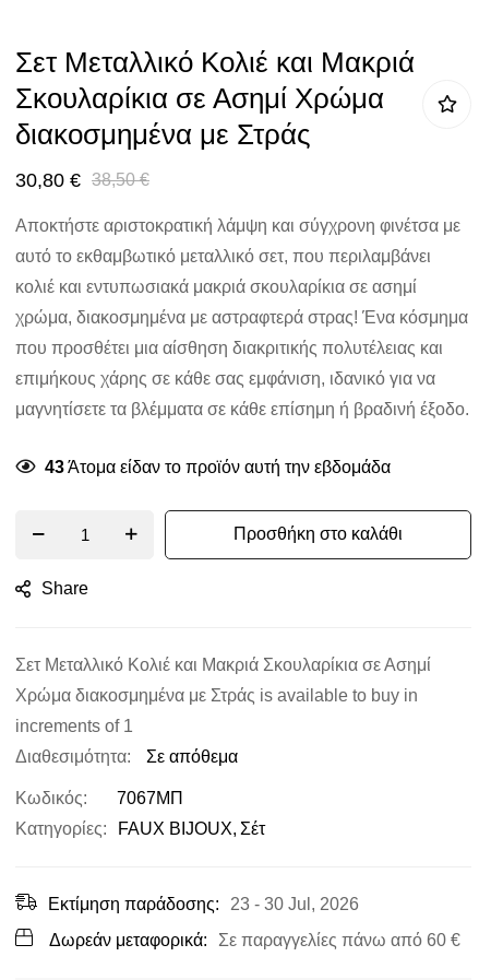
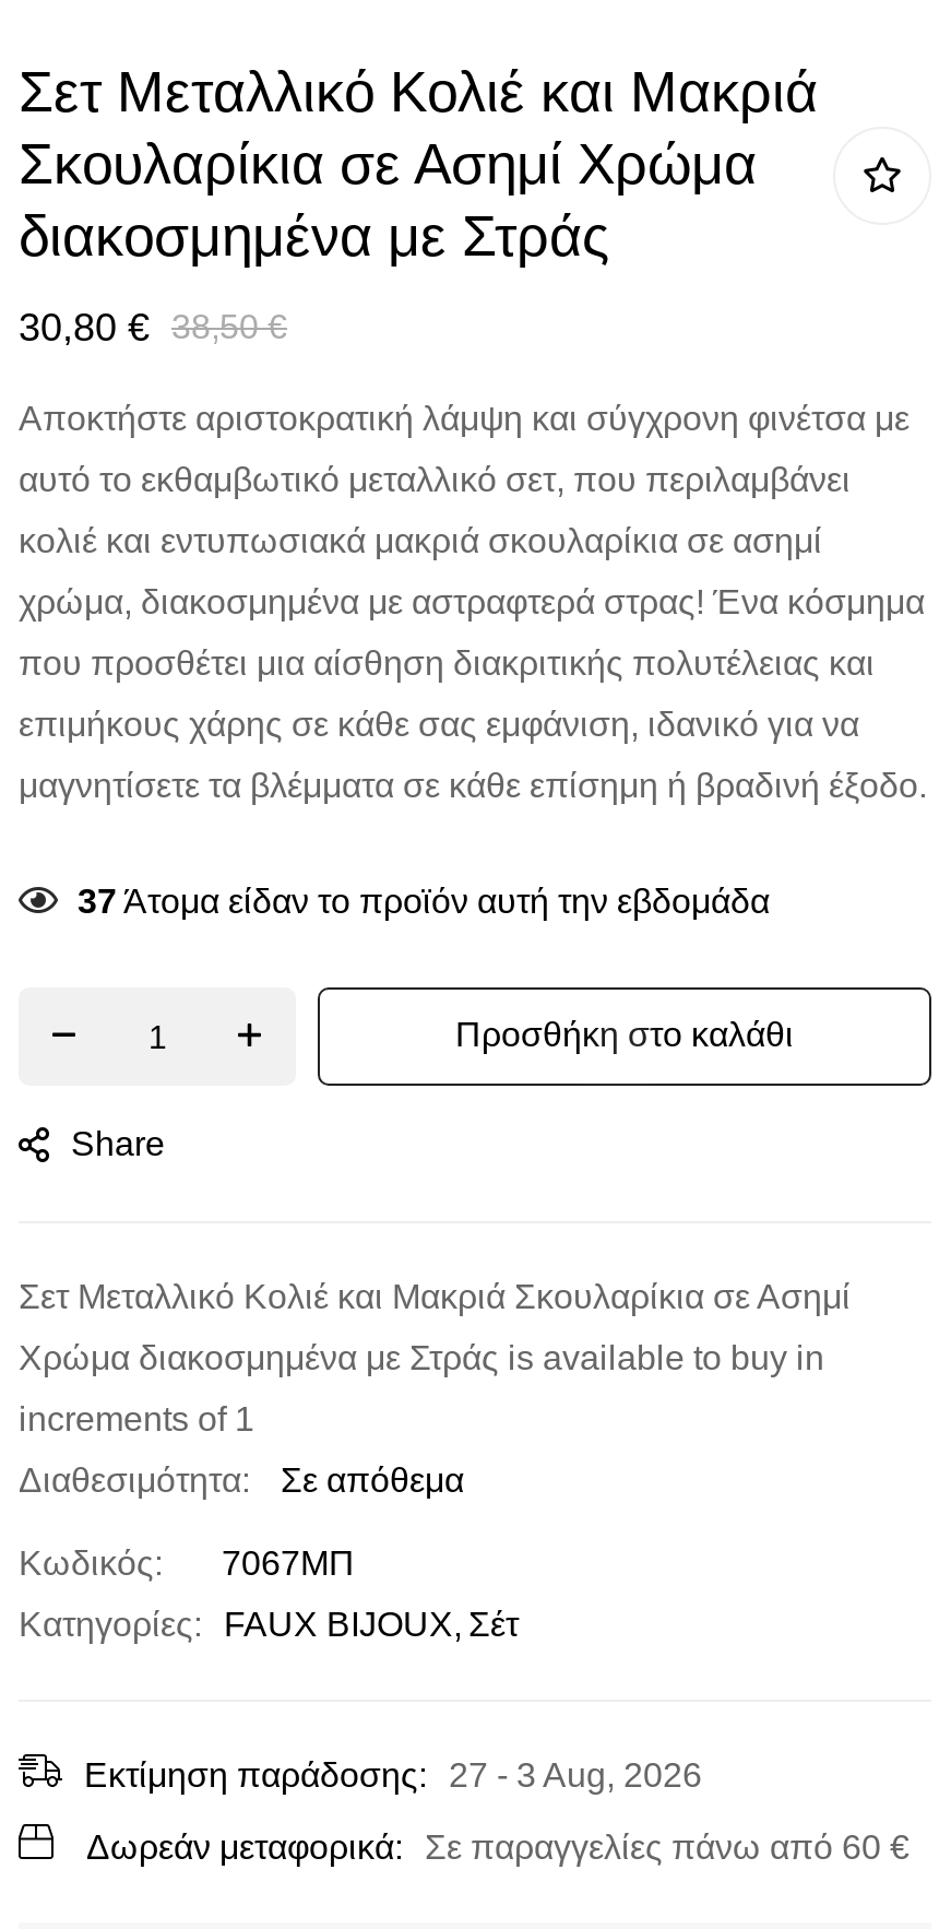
- 43 Άτομα είδαν το προϊόν αυτή την εβδομάδα
+ 37 Άτομα είδαν το προϊόν αυτή την εβδομάδα

- Εκτίμηση παράδοσης: 23 - 30 Jul, 2026
+ Εκτίμηση παράδοσης: 27 - 3 Aug, 2026
